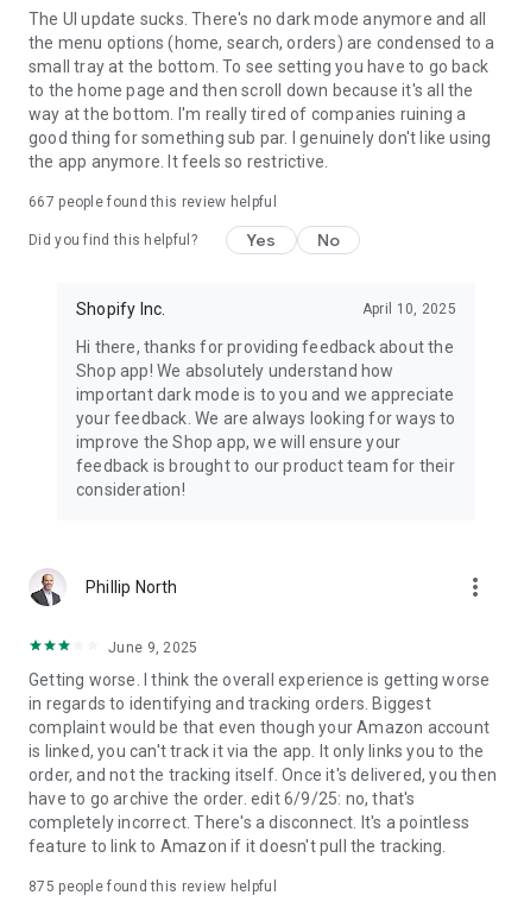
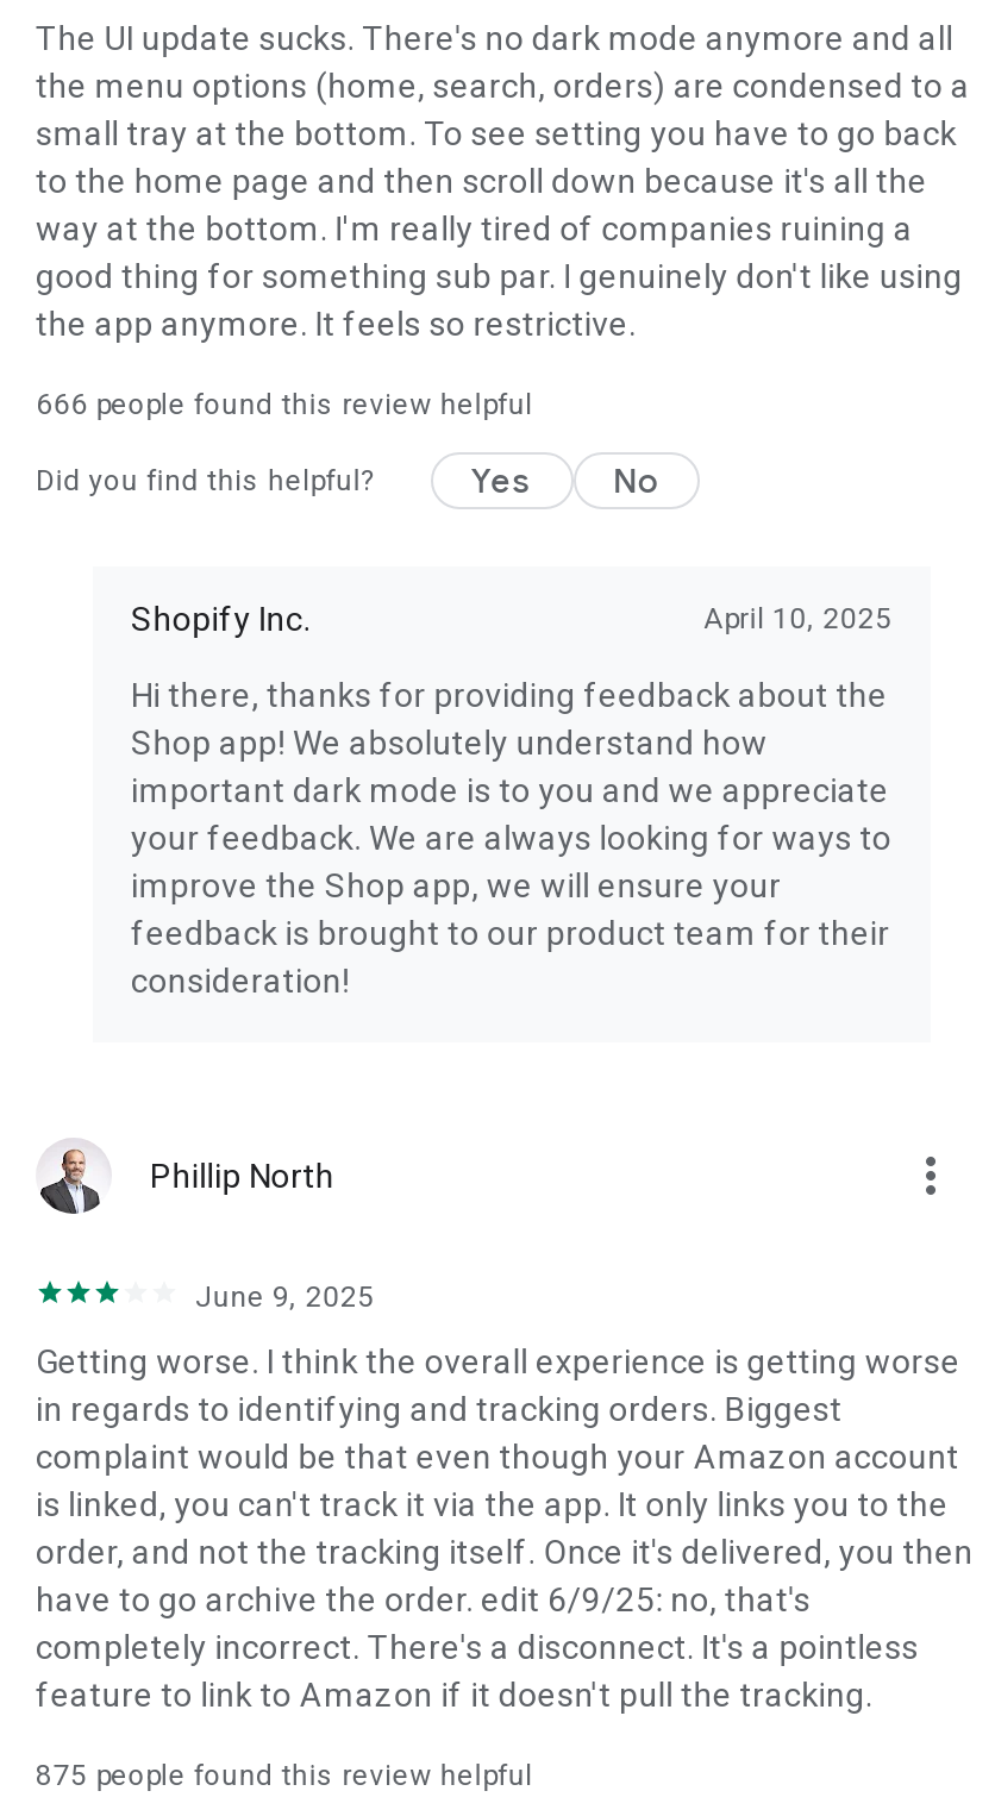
- 667 people found this review helpful
+ 666 people found this review helpful
